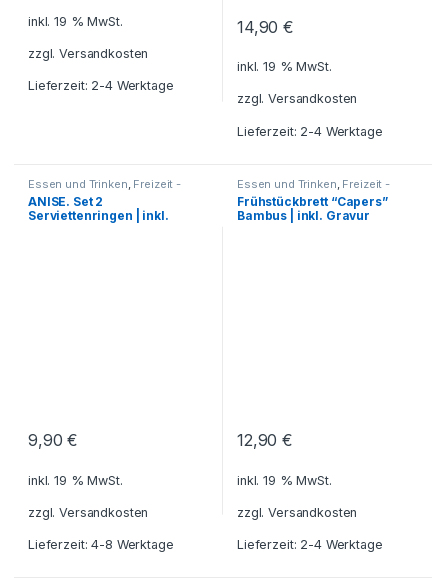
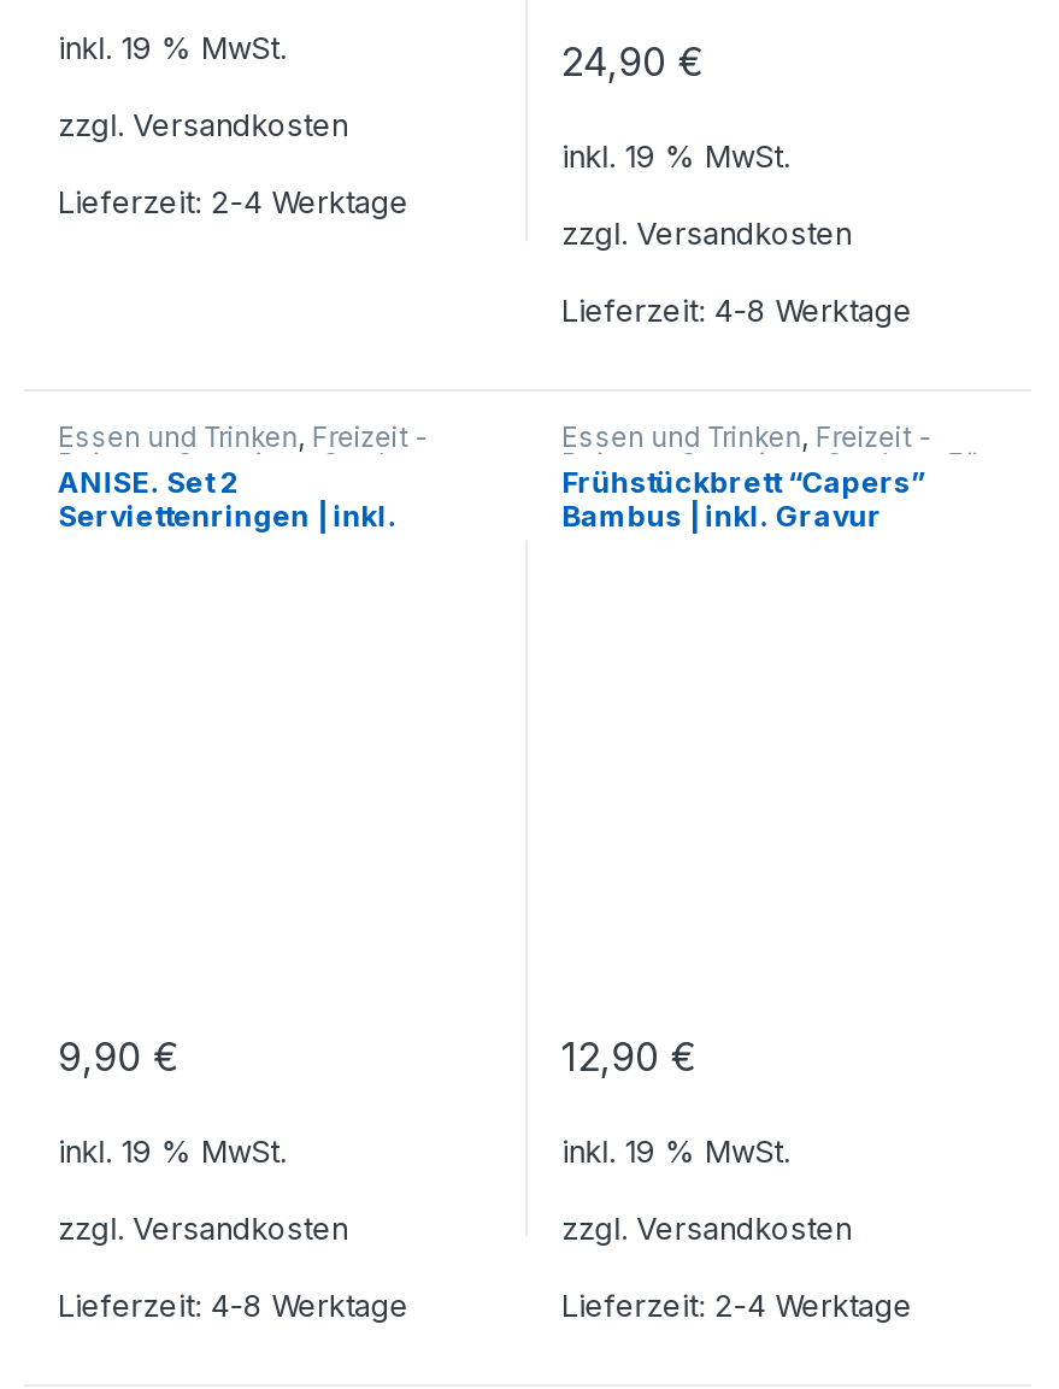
- 14,90 €
+ 24,90 €

- Lieferzeit: 2-4 Werktage
+ Lieferzeit: 4-8 Werktage
